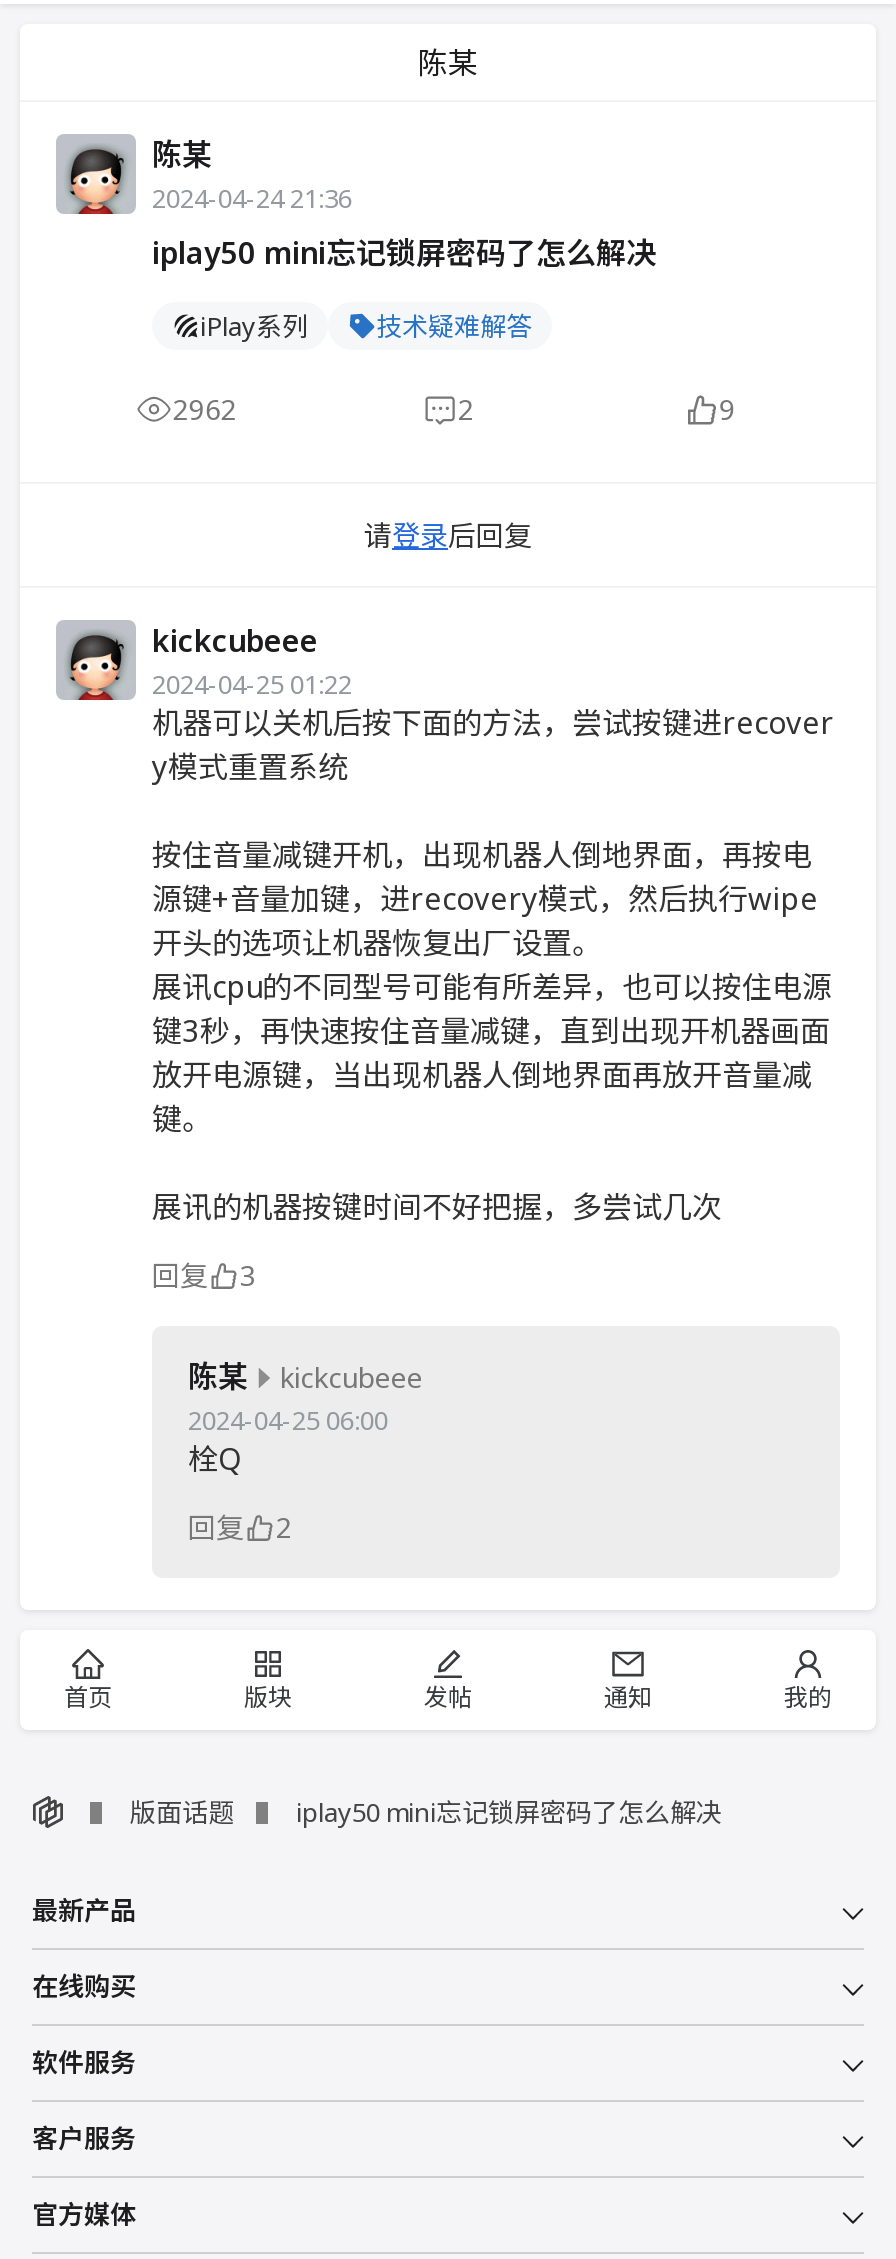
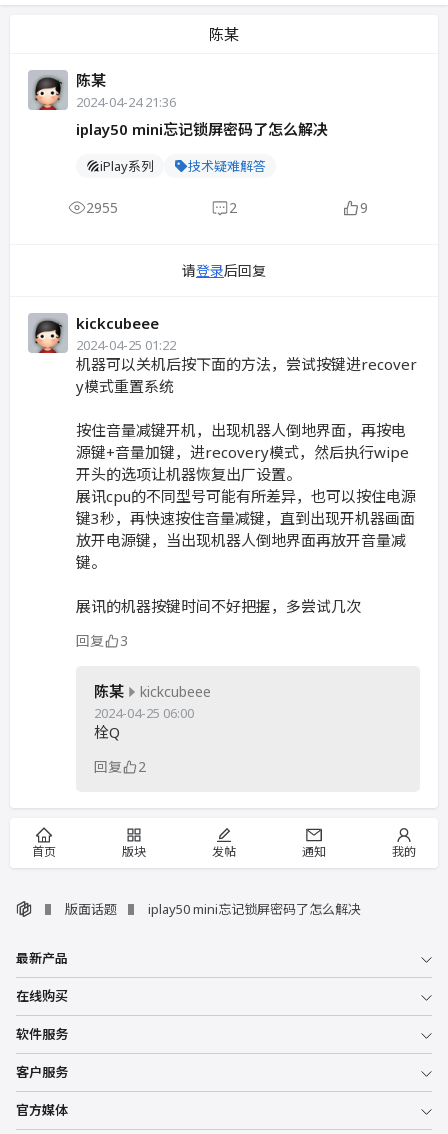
- 2962
+ 2955
